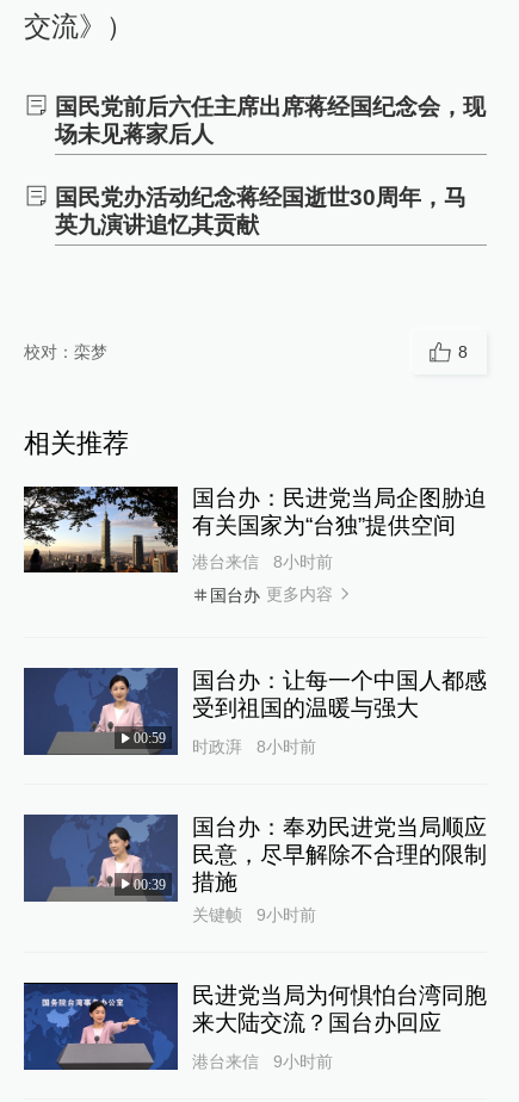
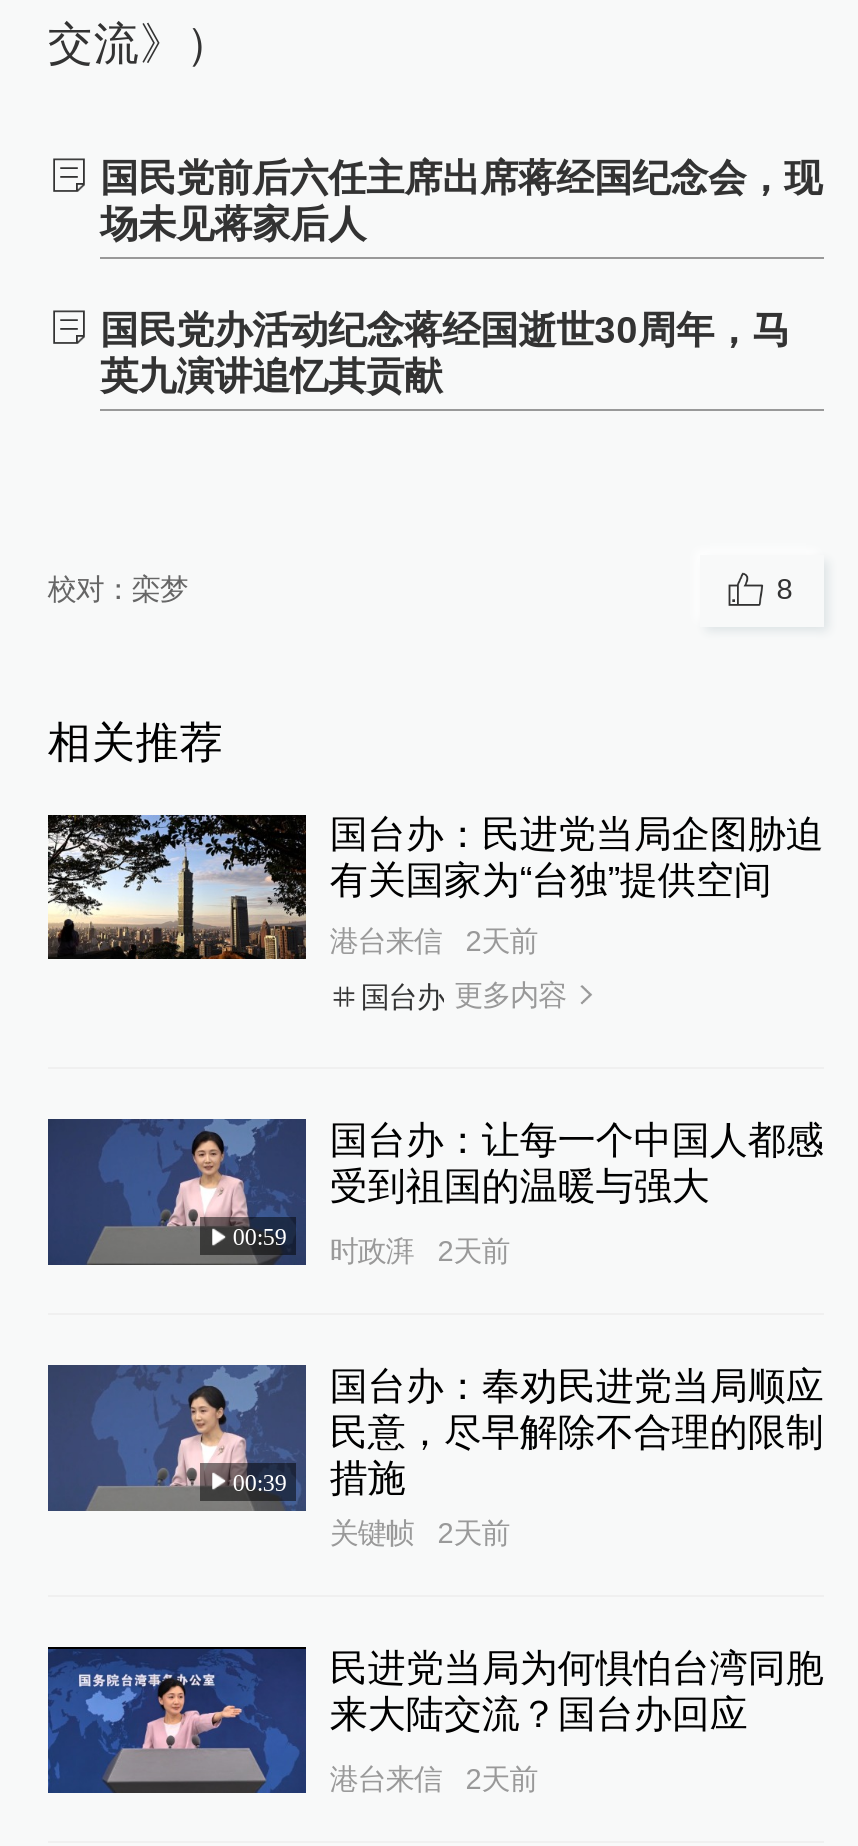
- 港台来信 8小时前
+ 港台来信 2天前

- 8小时前
+ 2天前

- 关键帧 9小时前
+ 关键帧 2天前

- 港台来信 9小时前
+ 港台来信 2天前
